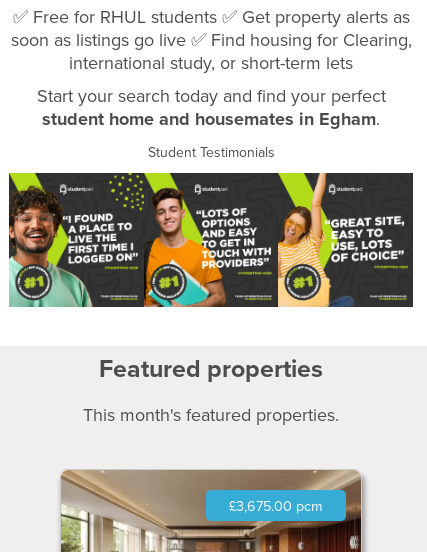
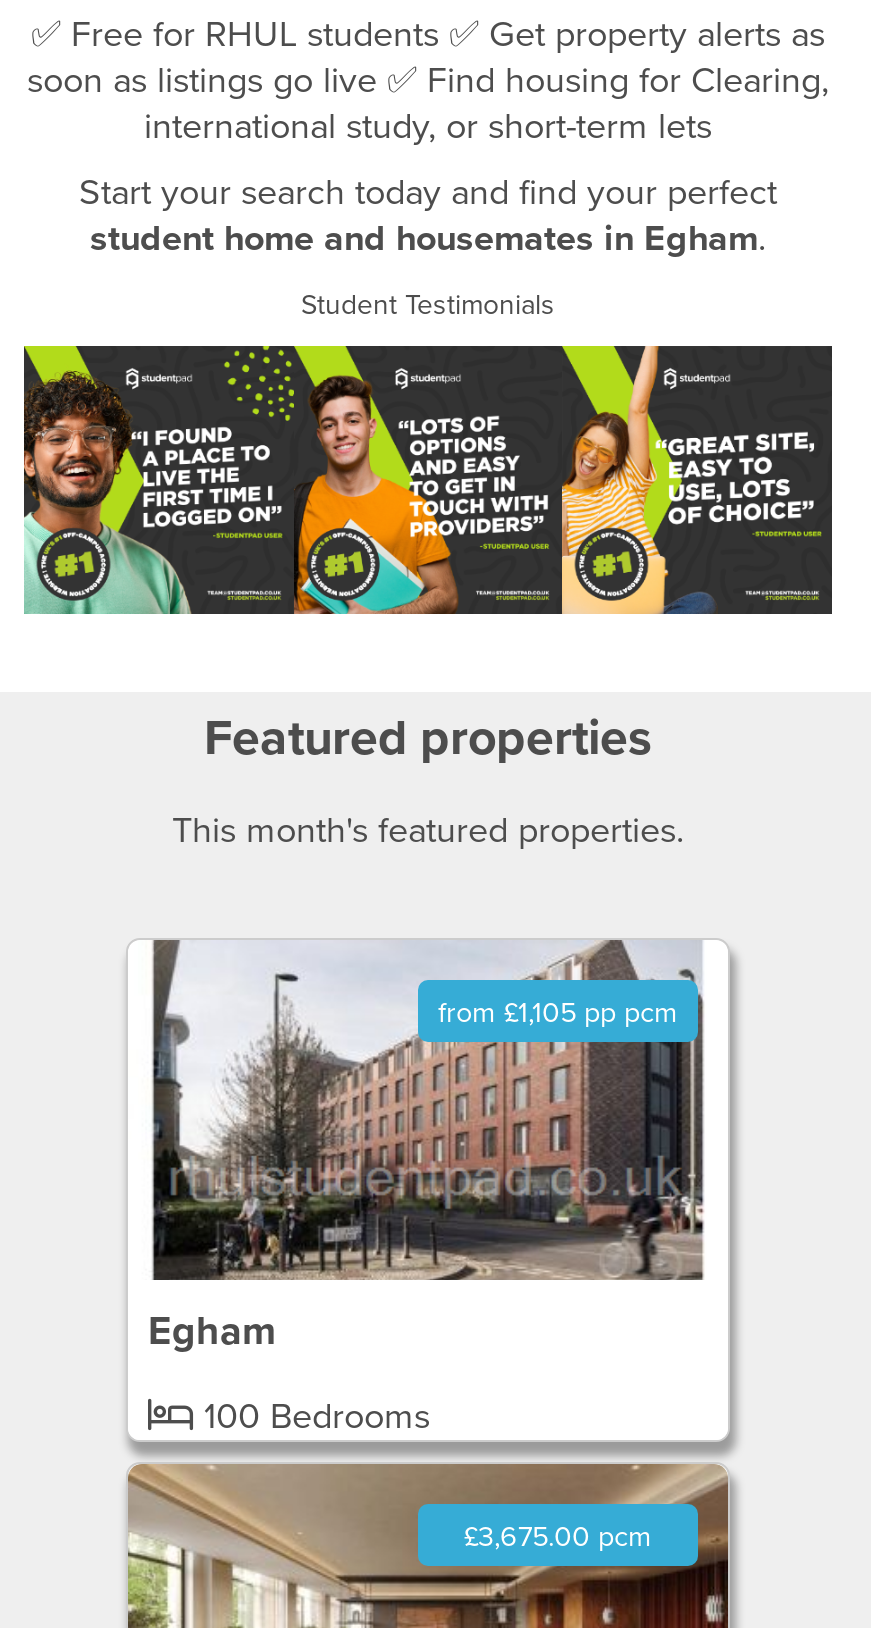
+ [image]
+ Egham
+ 100 Bedrooms

+ from £1,105 pp pcm
